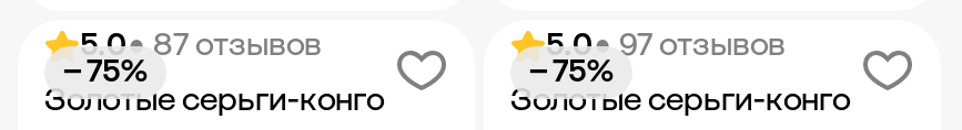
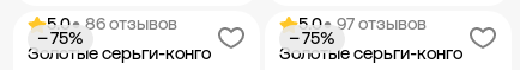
- 5.0• 87 отзывов
+ 5.0• 86 отзывов
